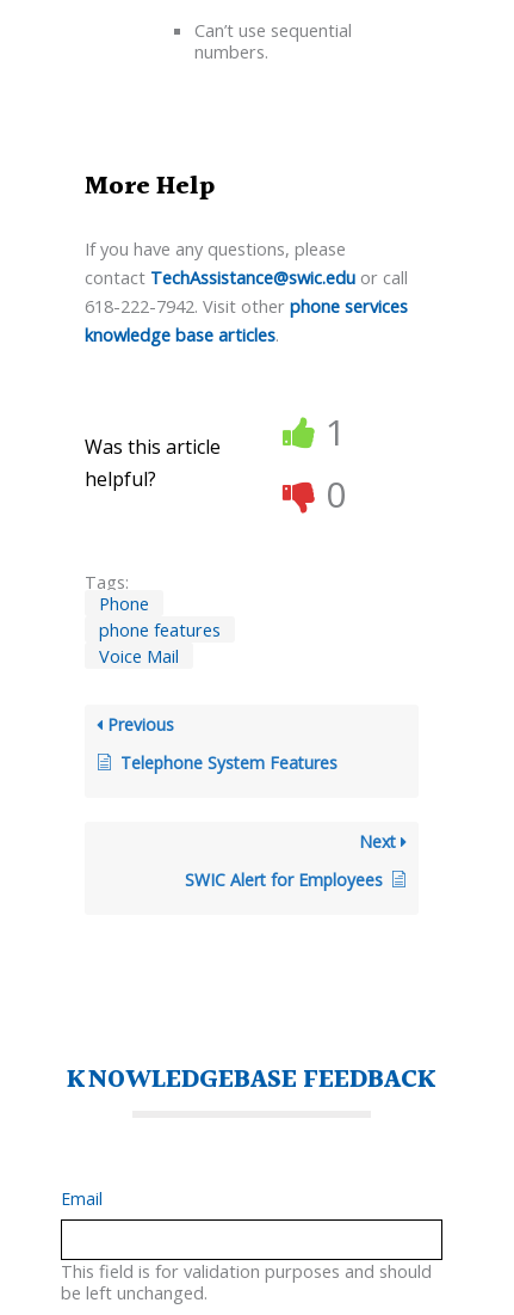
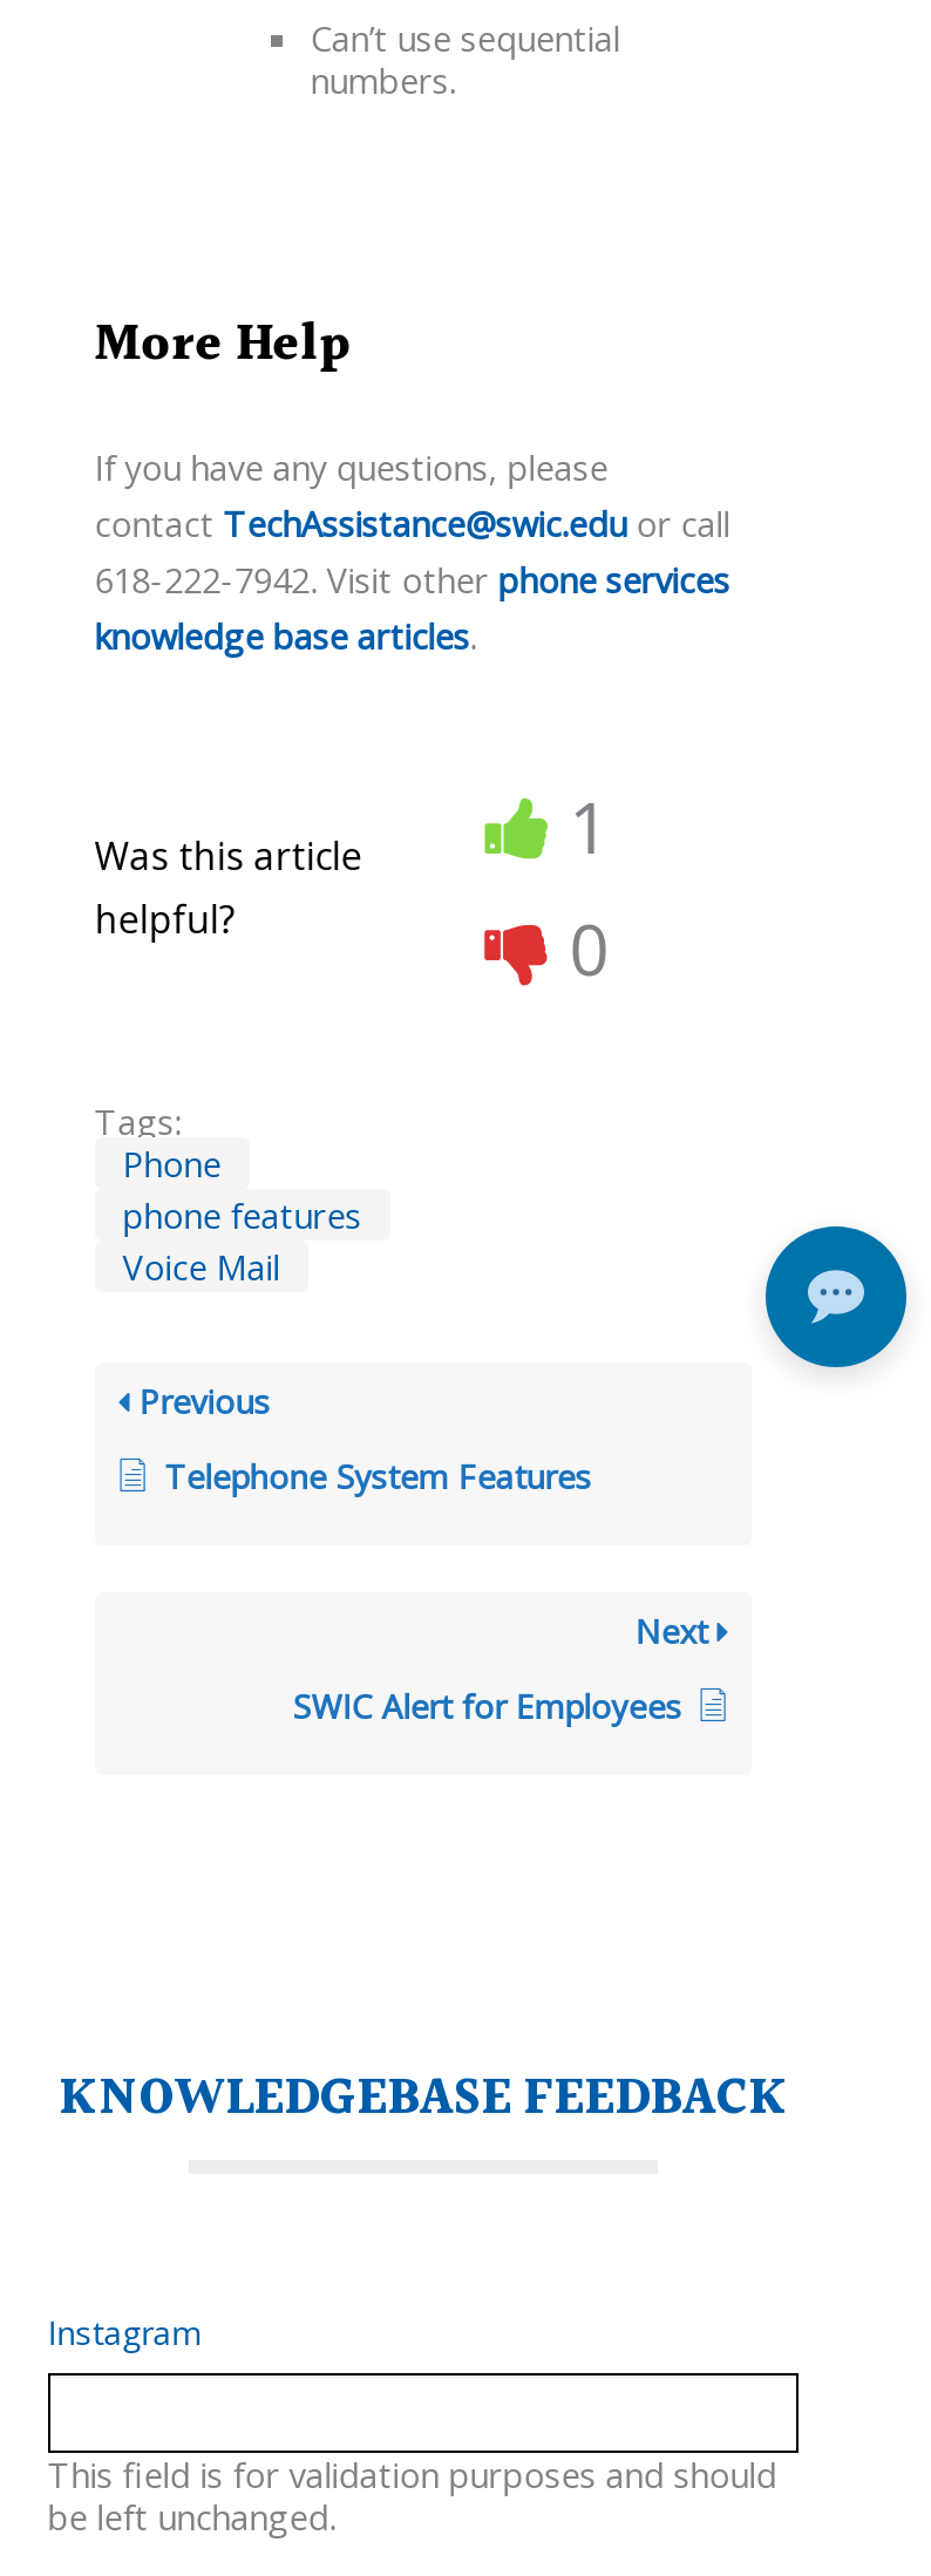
+ [image]

- Email
+ Instagram
